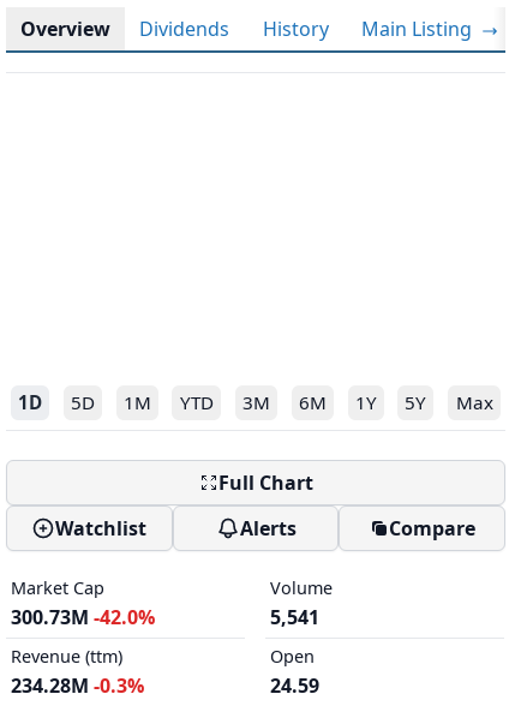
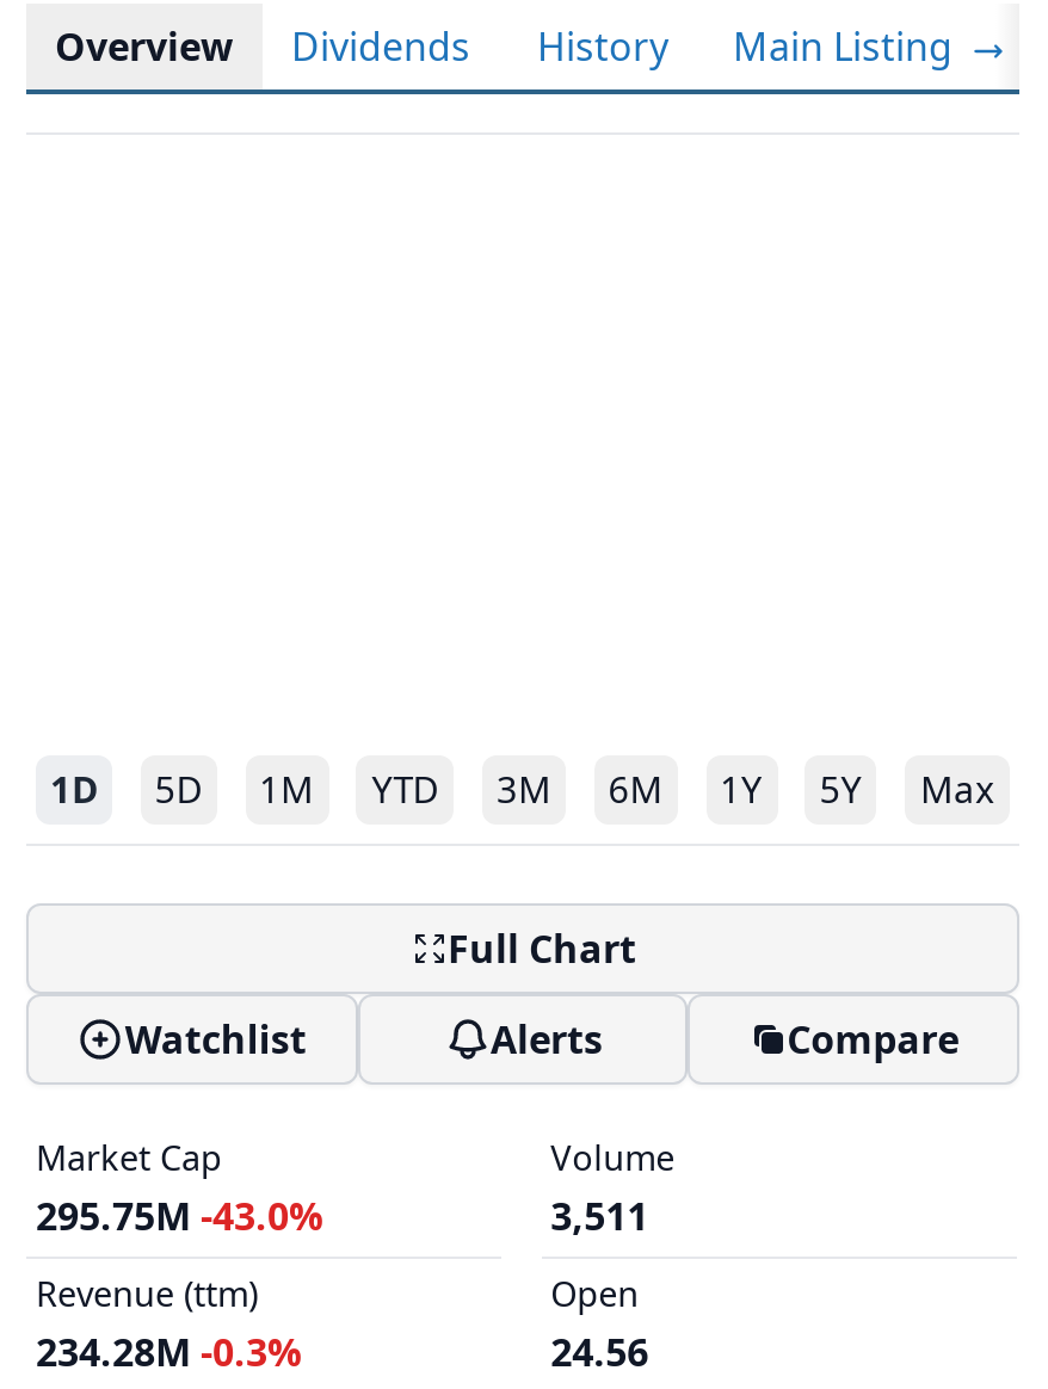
- 300.73M -42.0%
+ 295.75M -43.0%

- 5,541
+ 3,511

- 24.59
+ 24.56
